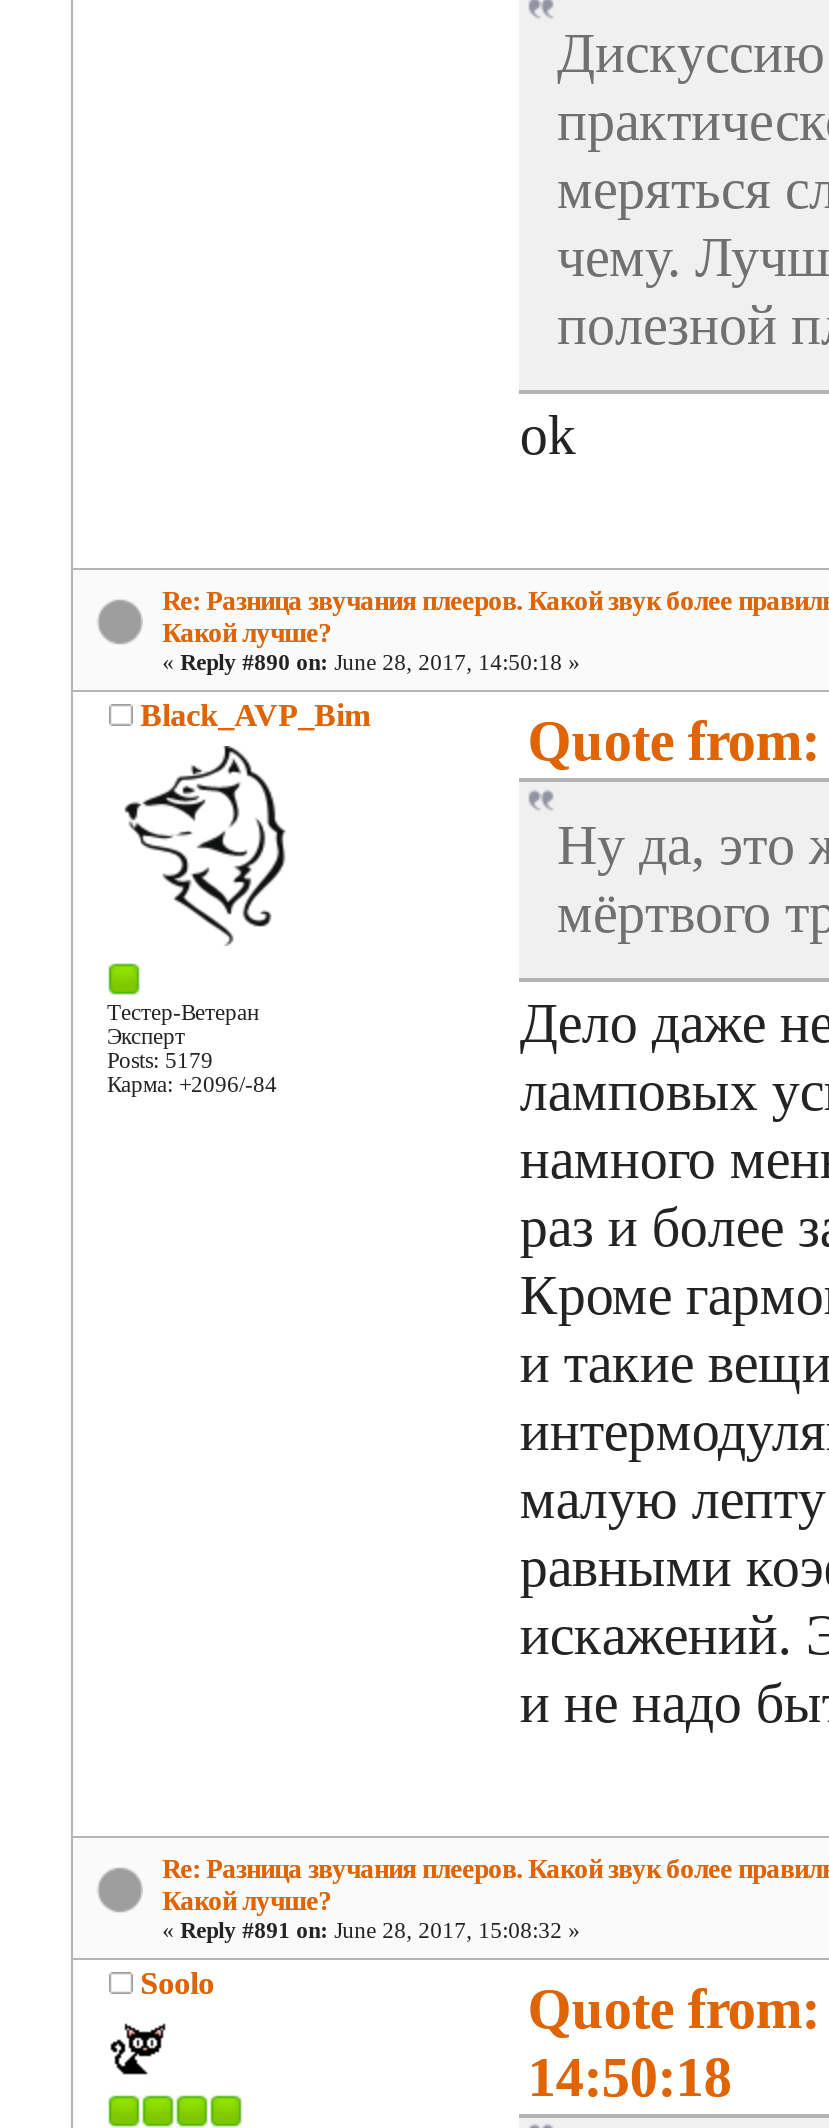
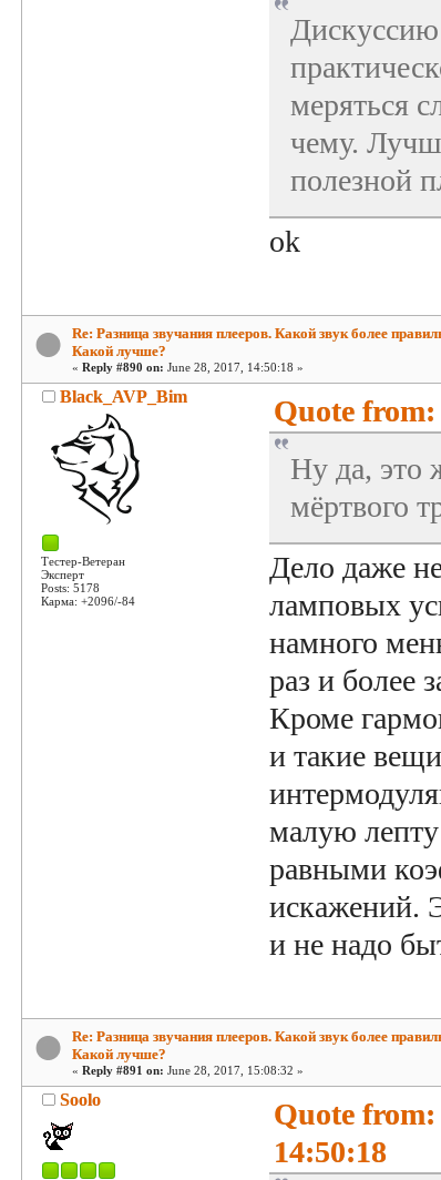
- Posts: 5179
+ Posts: 5178
